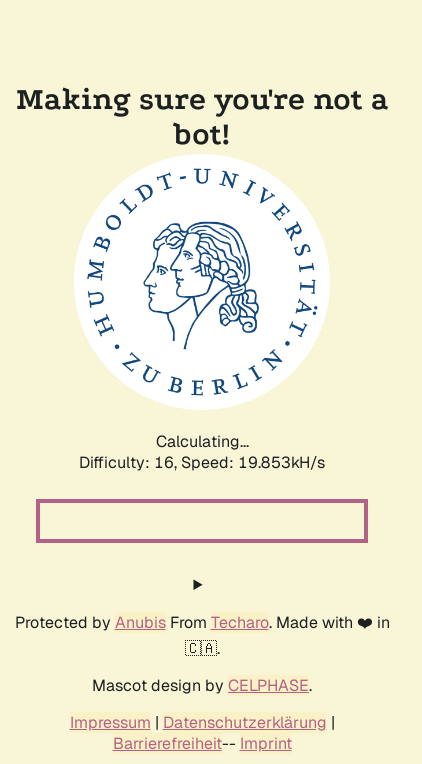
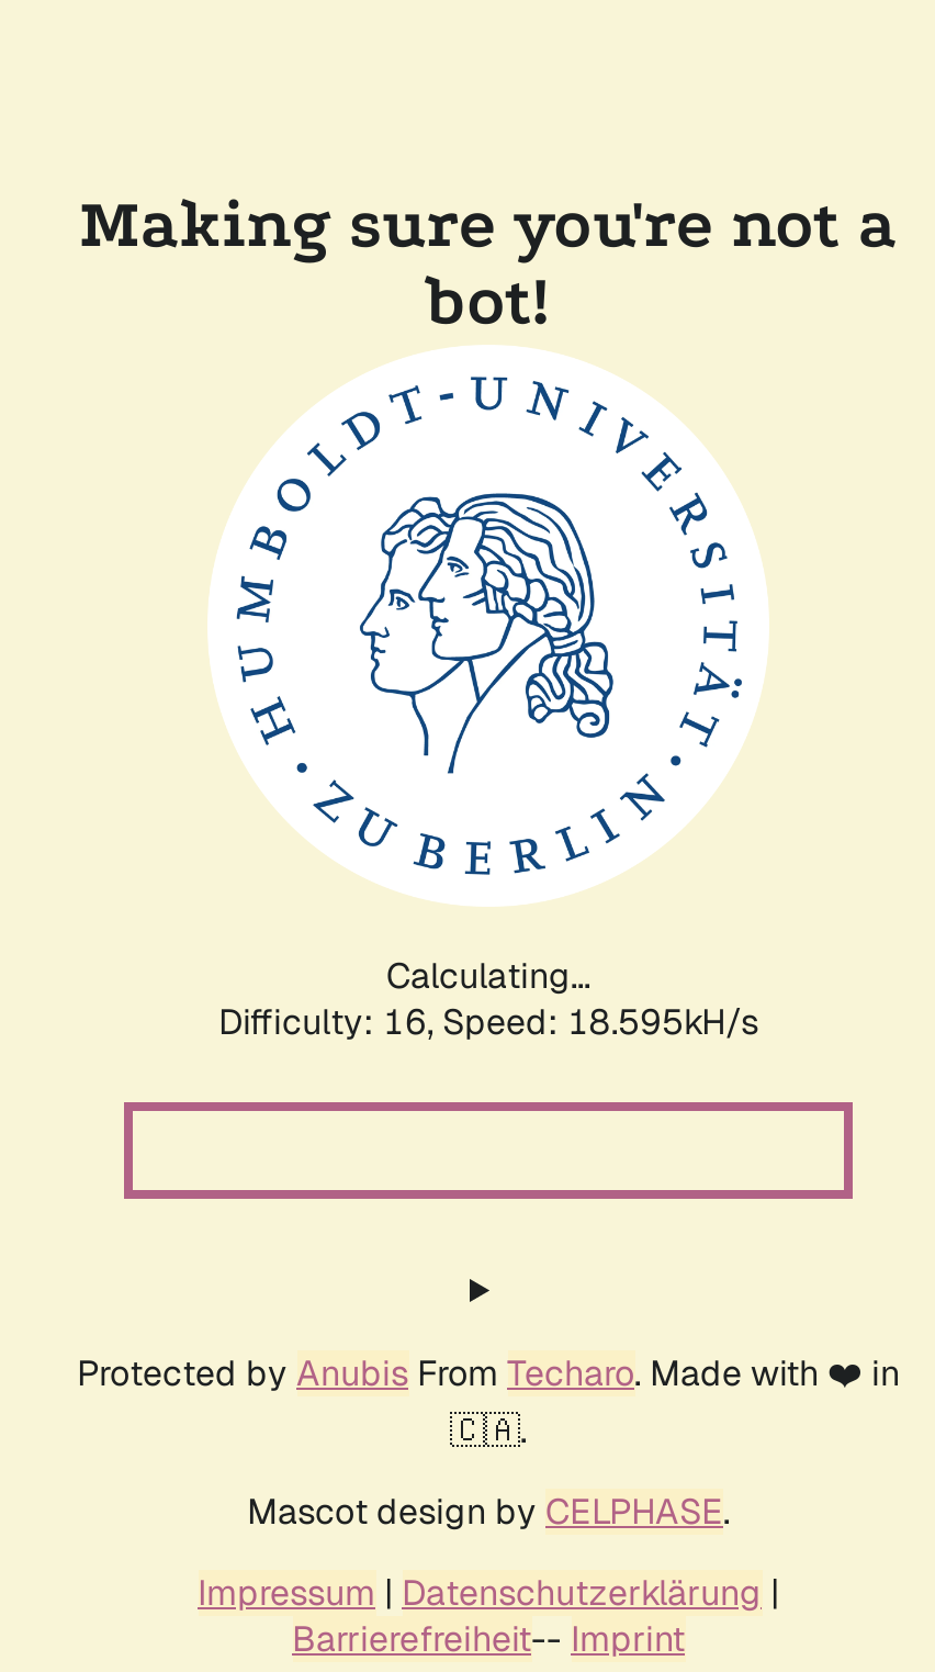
- Difficulty: 16, Speed: 19.853kH/s
+ Difficulty: 16, Speed: 18.595kH/s
